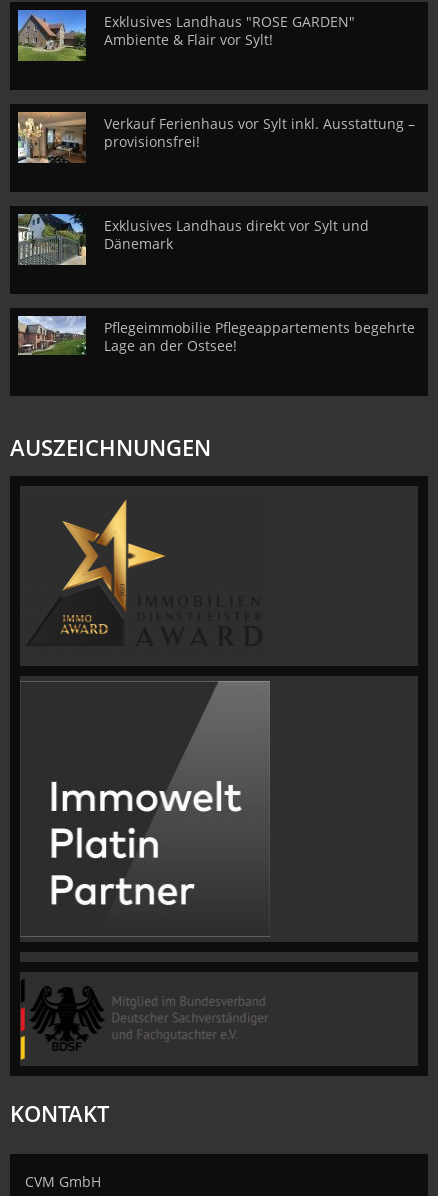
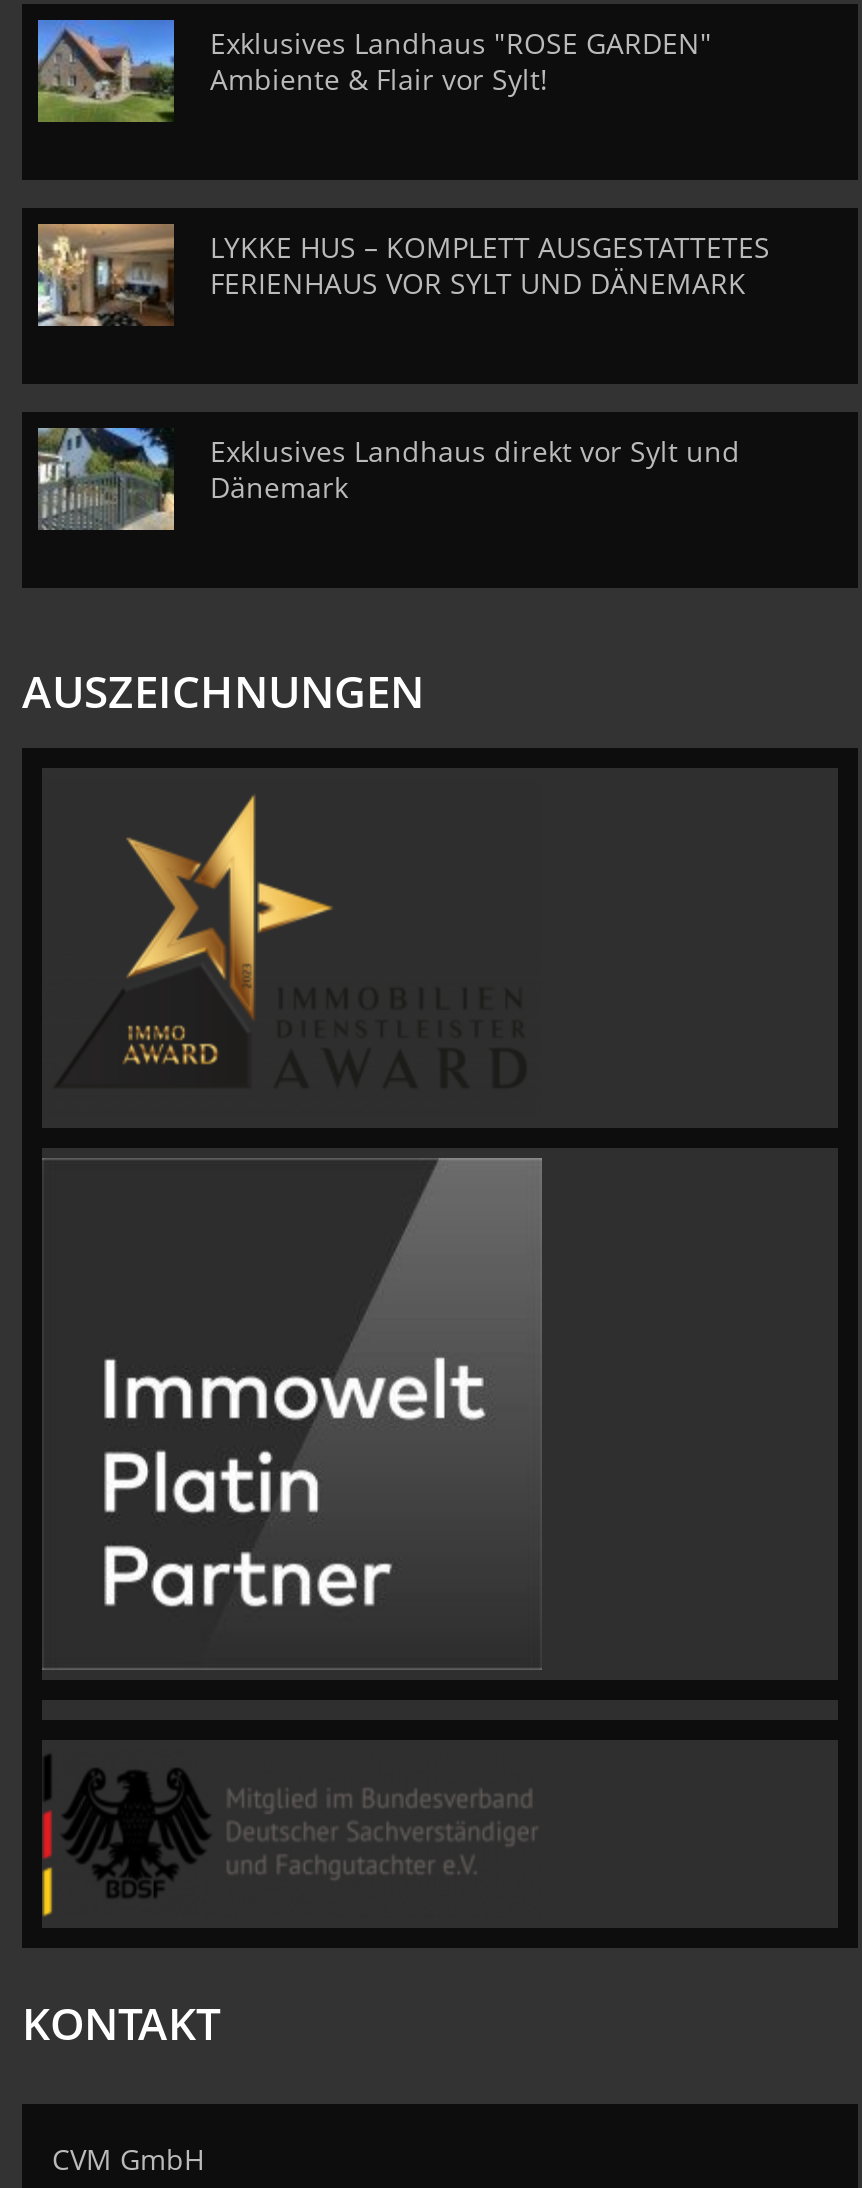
- Verkauf Ferienhaus vor Sylt inkl. Ausstattung –
- provisionsfrei!
+ LYKKE HUS – KOMPLETT AUSGESTATTETES
+ FERIENHAUS VOR SYLT UND DÄNEMARK

- [image]
- Pflegeimmobilie Pflegeappartements begehrte
- Lage an der Ostsee!
